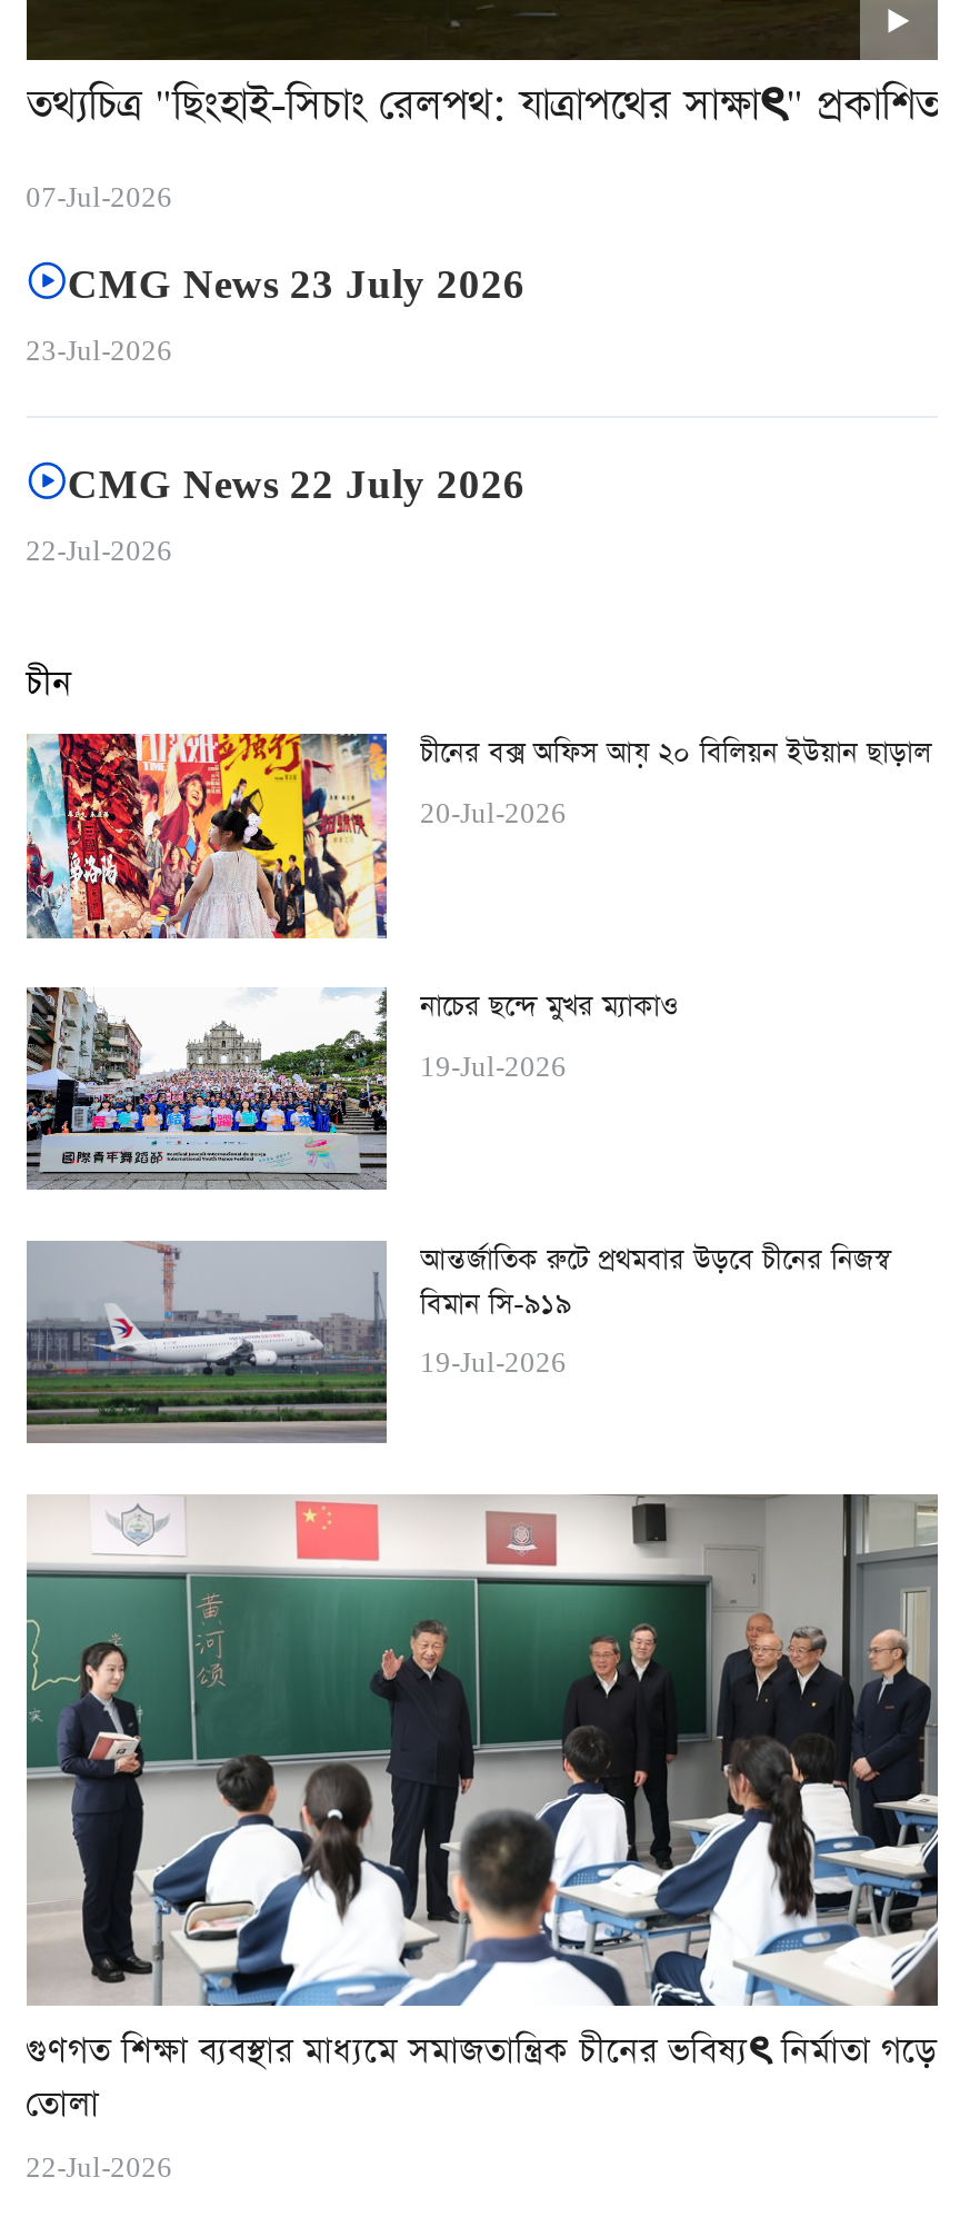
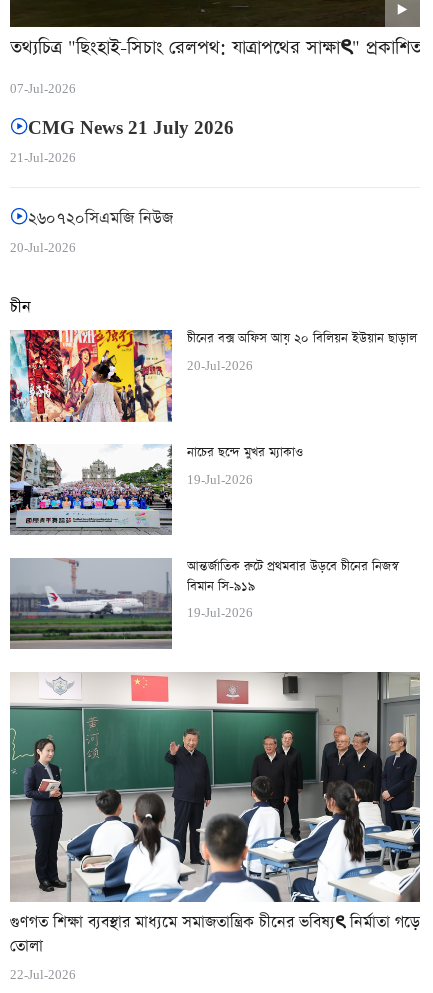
- CMG News 23 July 2026
- 23-Jul-2026
+ CMG News 21 July 2026
+ 21-Jul-2026

- CMG News 22 July 2026
- 22-Jul-2026
+ ২৬০৭২০সিএমজি নিউজ
+ 20-Jul-2026
